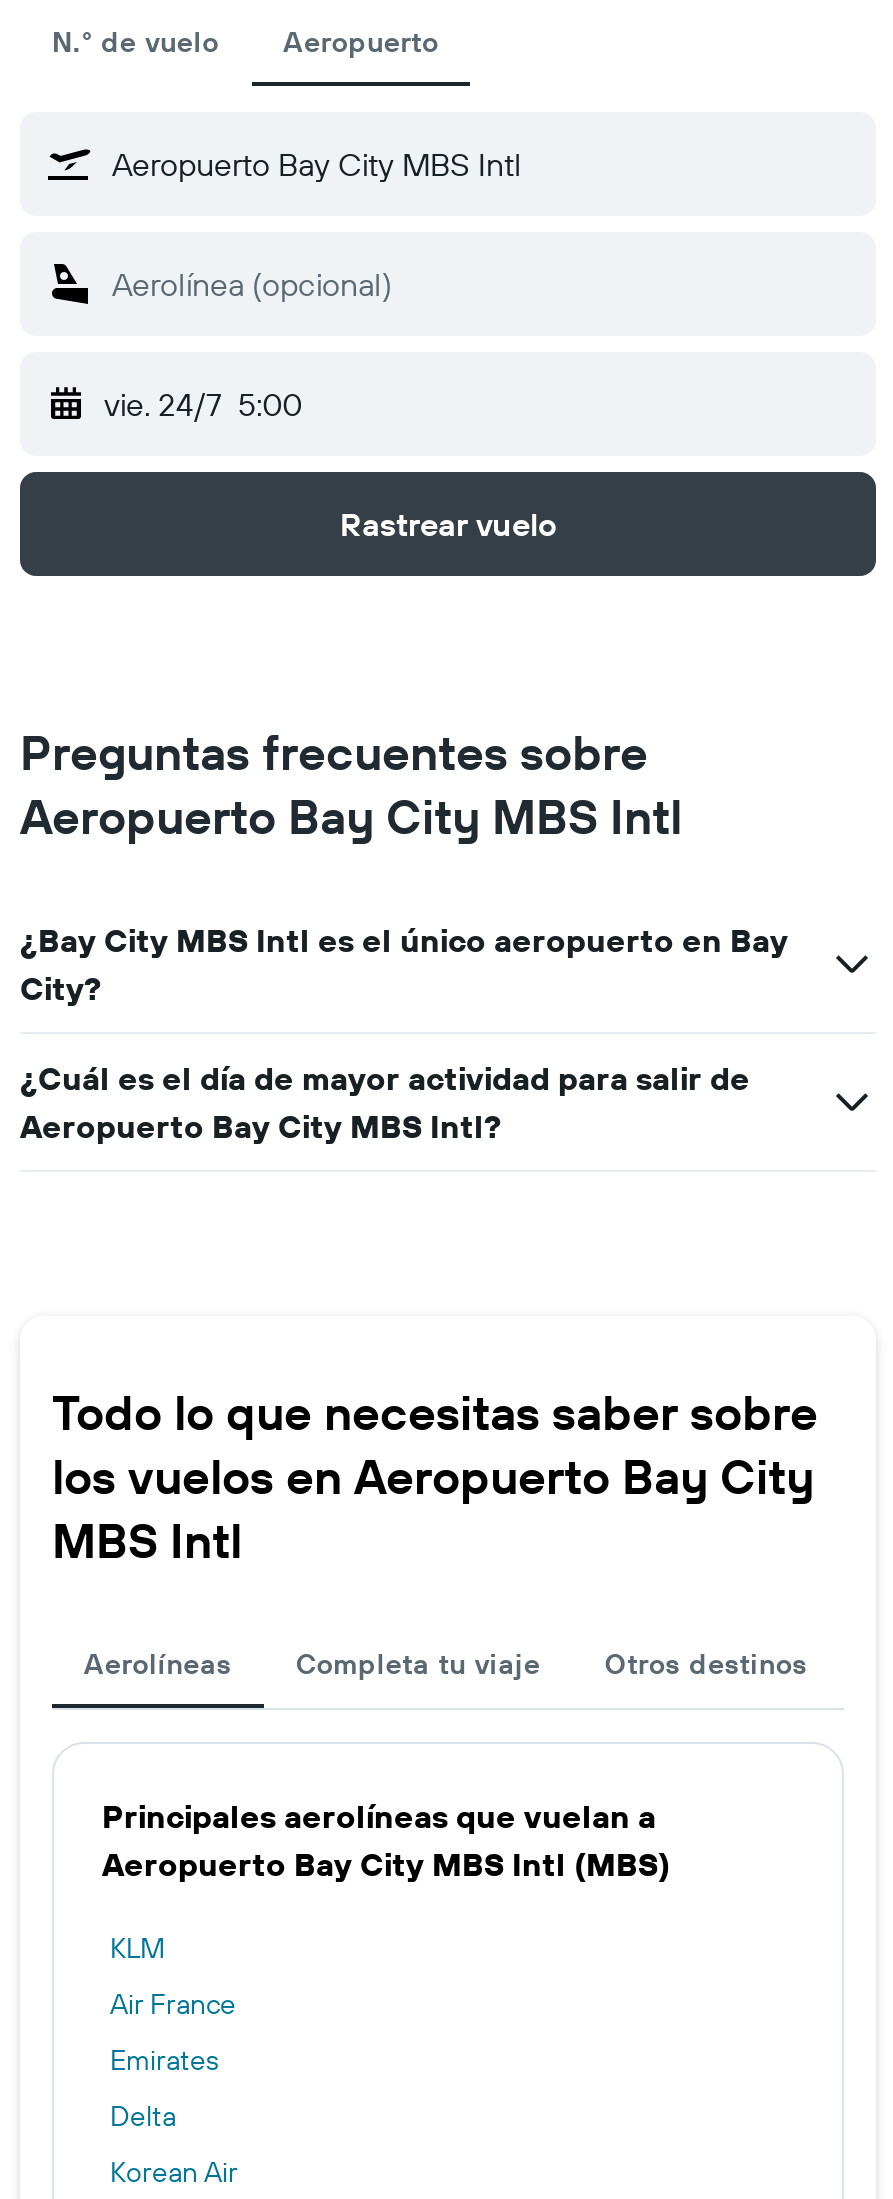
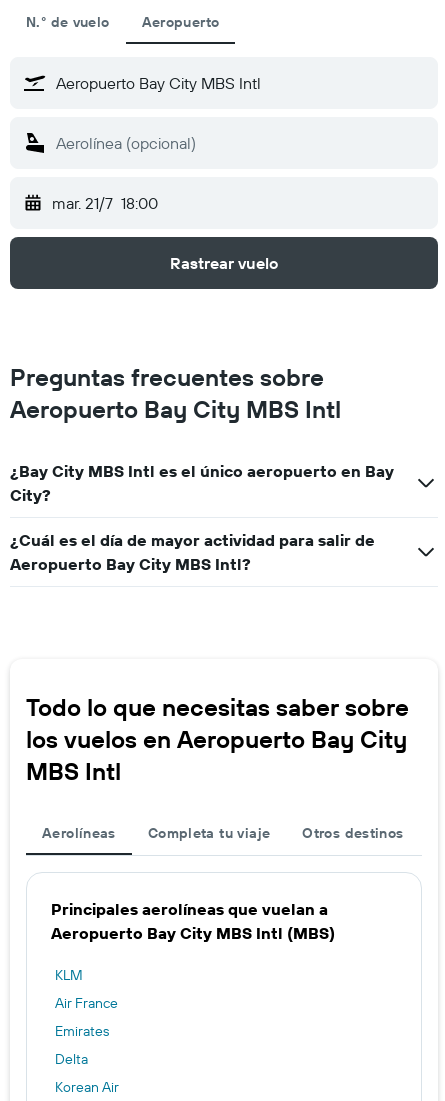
- vie. 24/7 5:00
+ mar. 21/7 18:00
